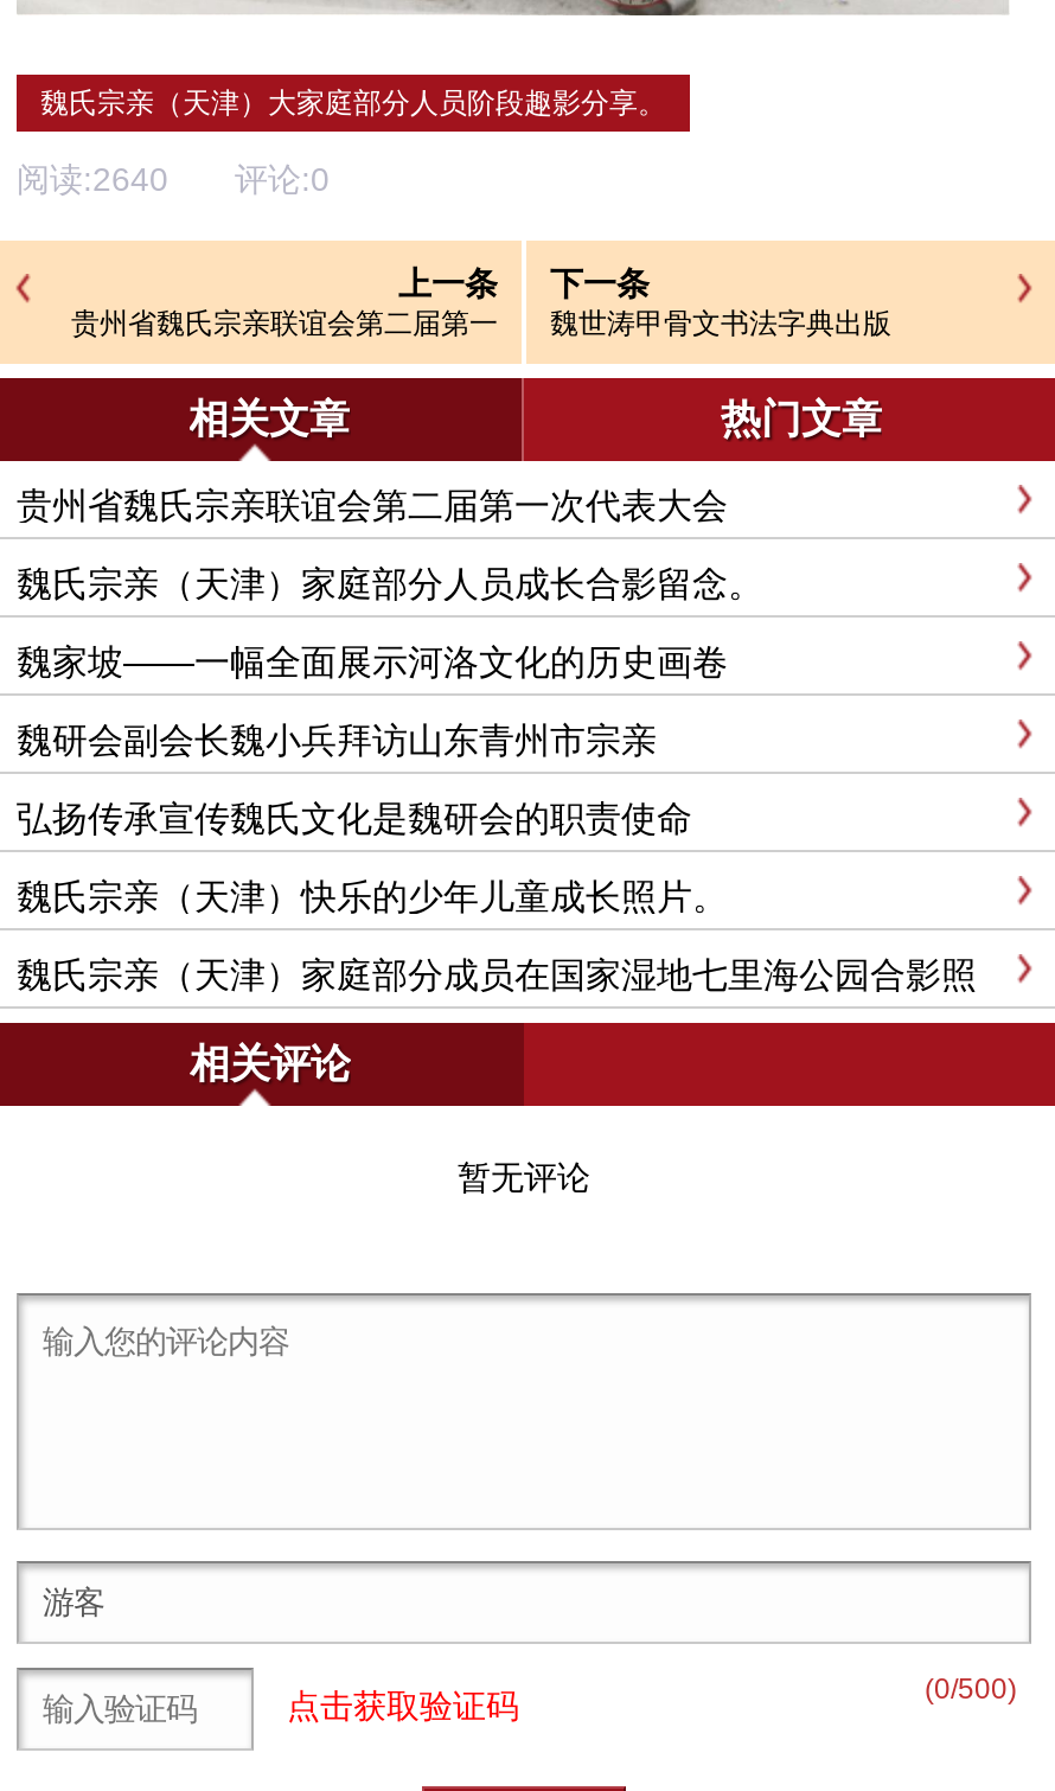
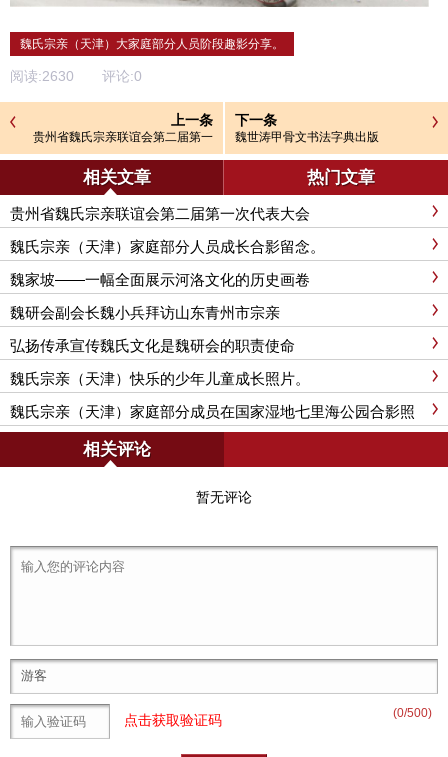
- 阅读:2640评论:0
+ 阅读:2630评论:0
